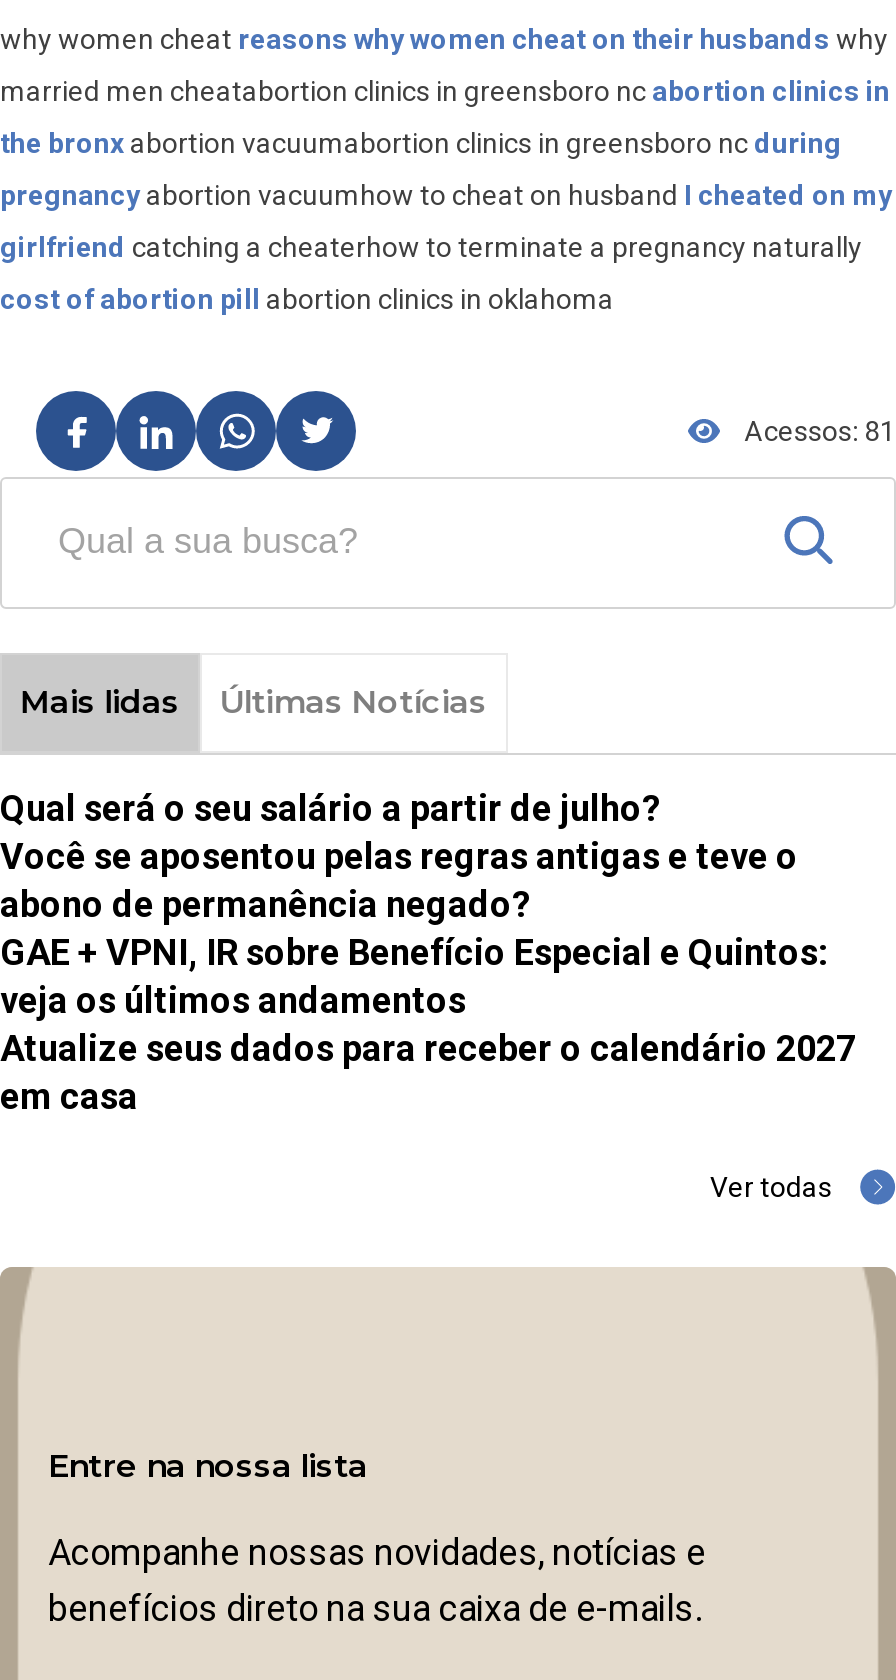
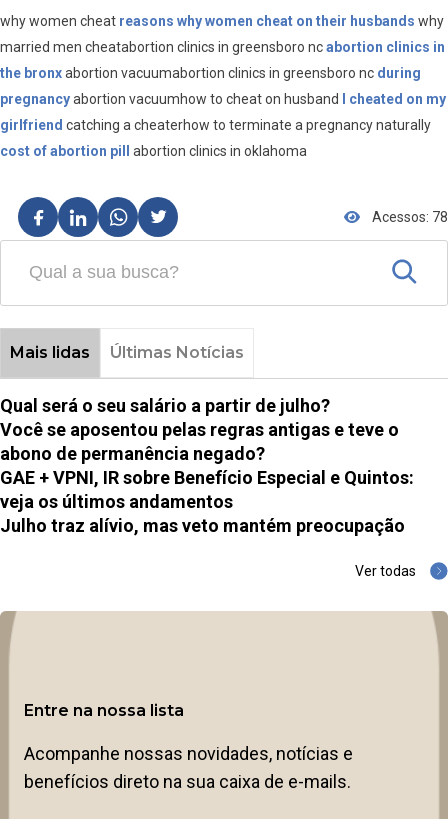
- Acessos: 81
+ Acessos: 78

- Atualize seus dados para receber o calendário 2027
- em casa
+ Julho traz alívio, mas veto mantém preocupação
